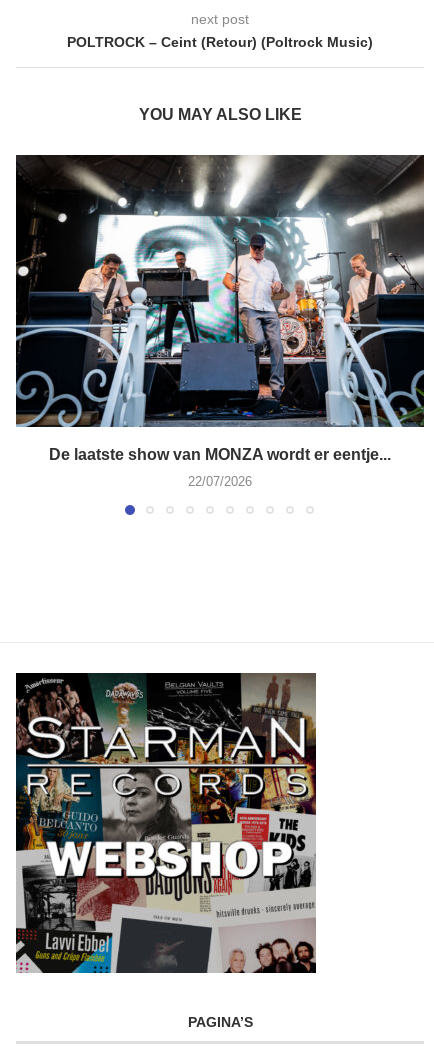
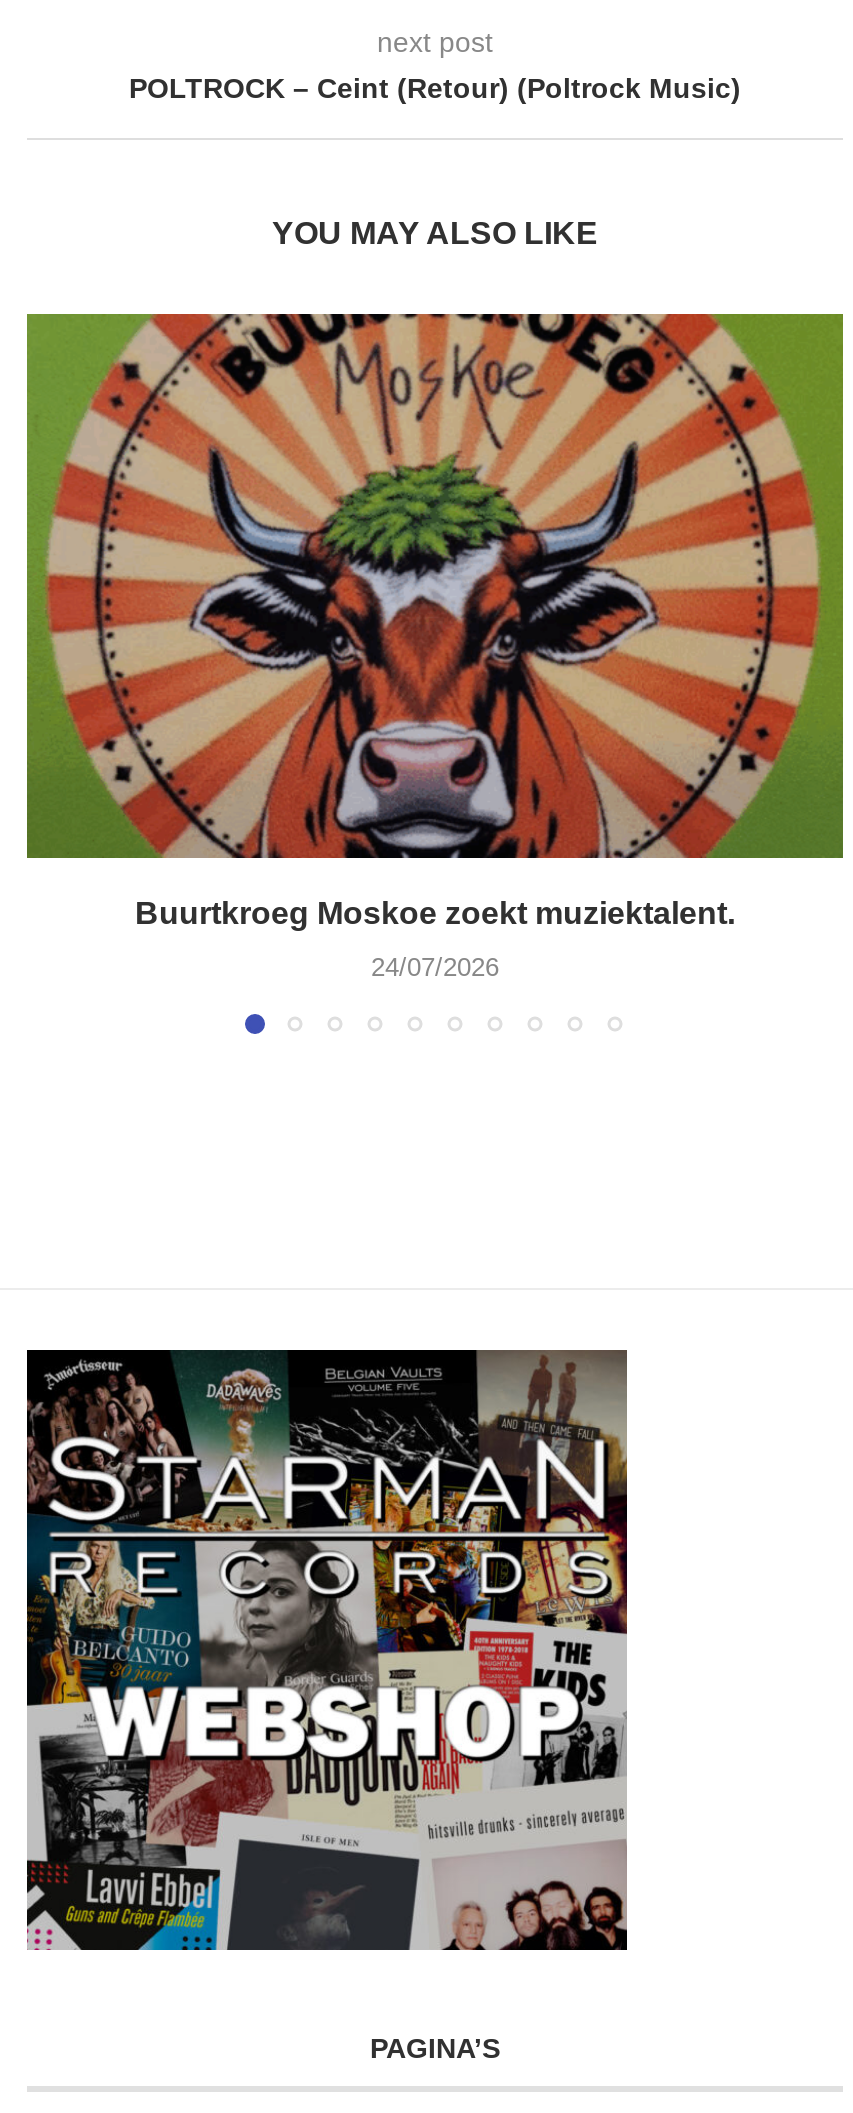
- [image]
- De laatste show van MONZA wordt er eentje...
+ [image]
+ Buurtkroeg Moskoe zoekt muziektalent.

- 22/07/2026
+ 24/07/2026
